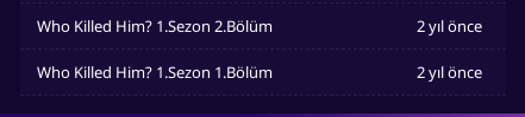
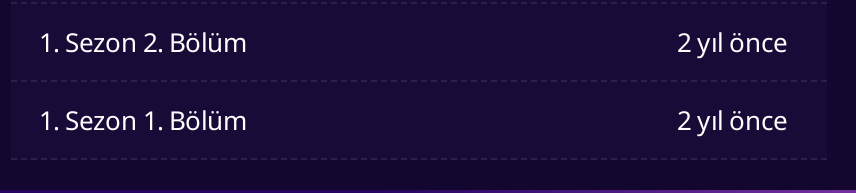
- Who Killed Him? 1.Sezon 2.Bölüm
+ 1. Sezon 2. Bölüm

- Who Killed Him? 1.Sezon 1.Bölüm
+ 1. Sezon 1. Bölüm
